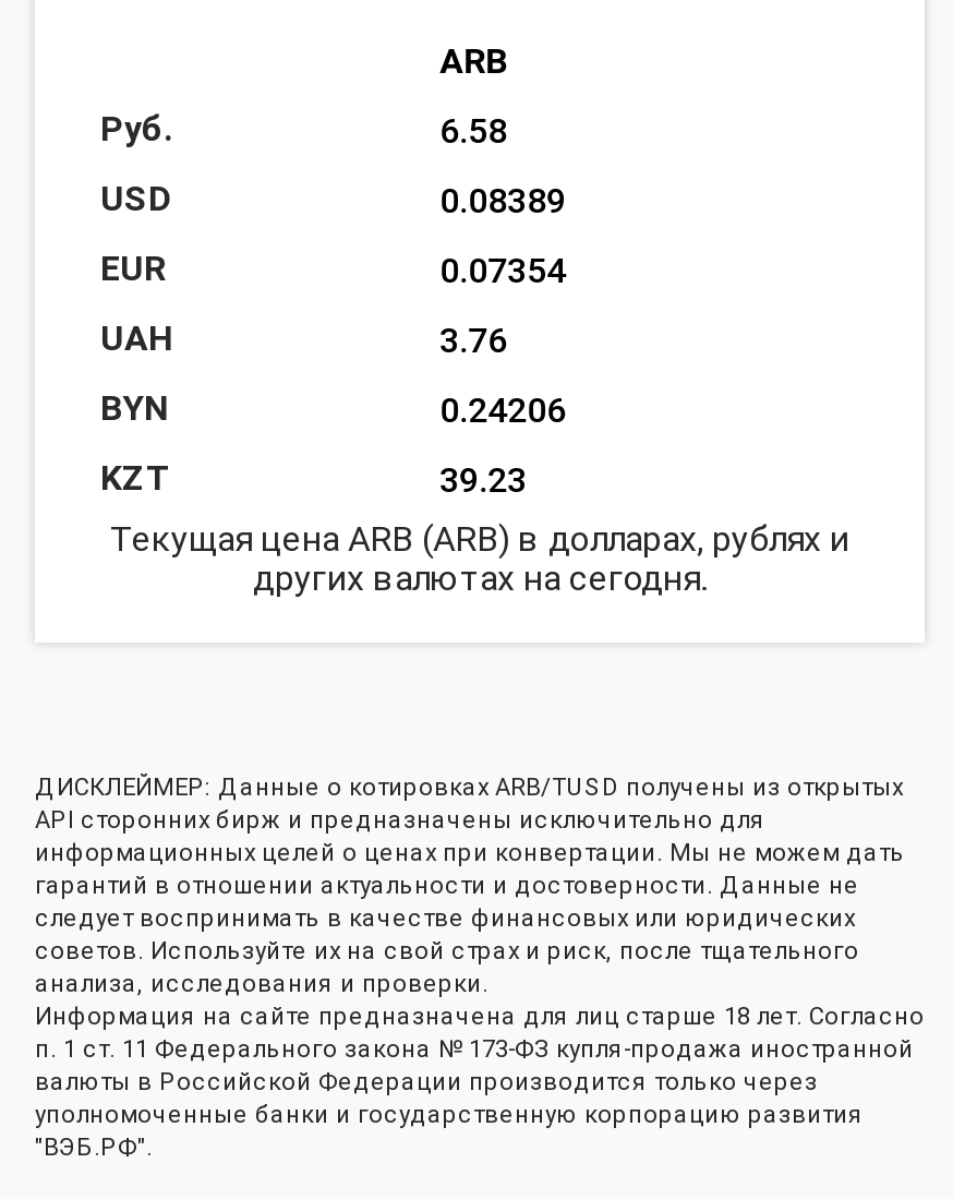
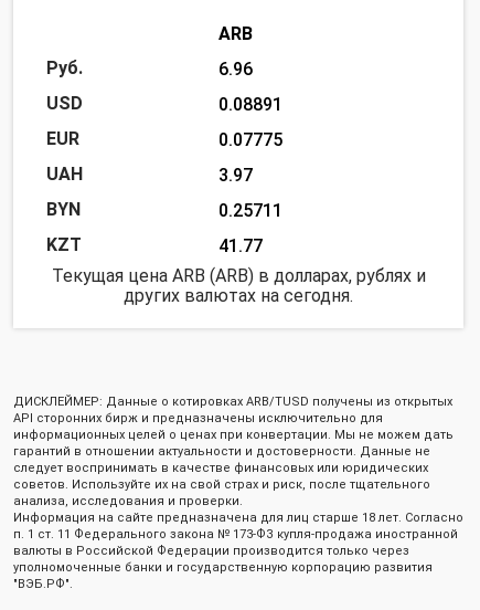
- 6.58
+ 6.96

- 0.08389
+ 0.08891

- 0.07354
+ 0.07775

- 3.76
+ 3.97

- 0.24206
+ 0.25711

- 39.23
+ 41.77
